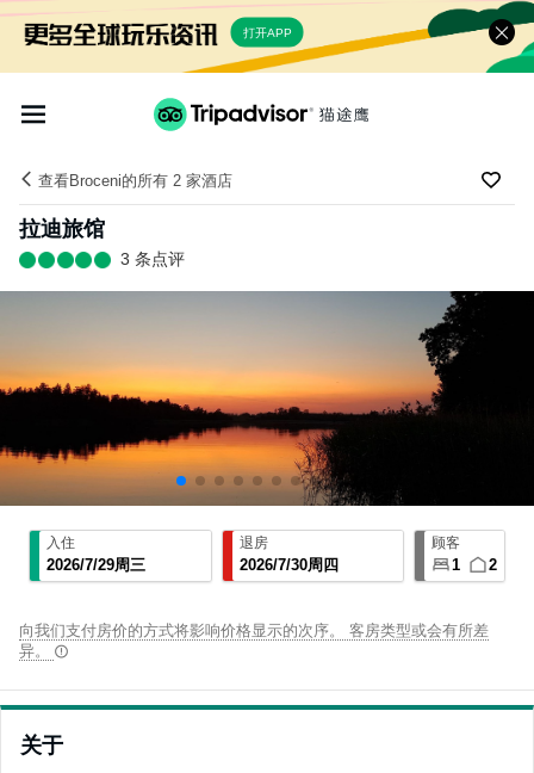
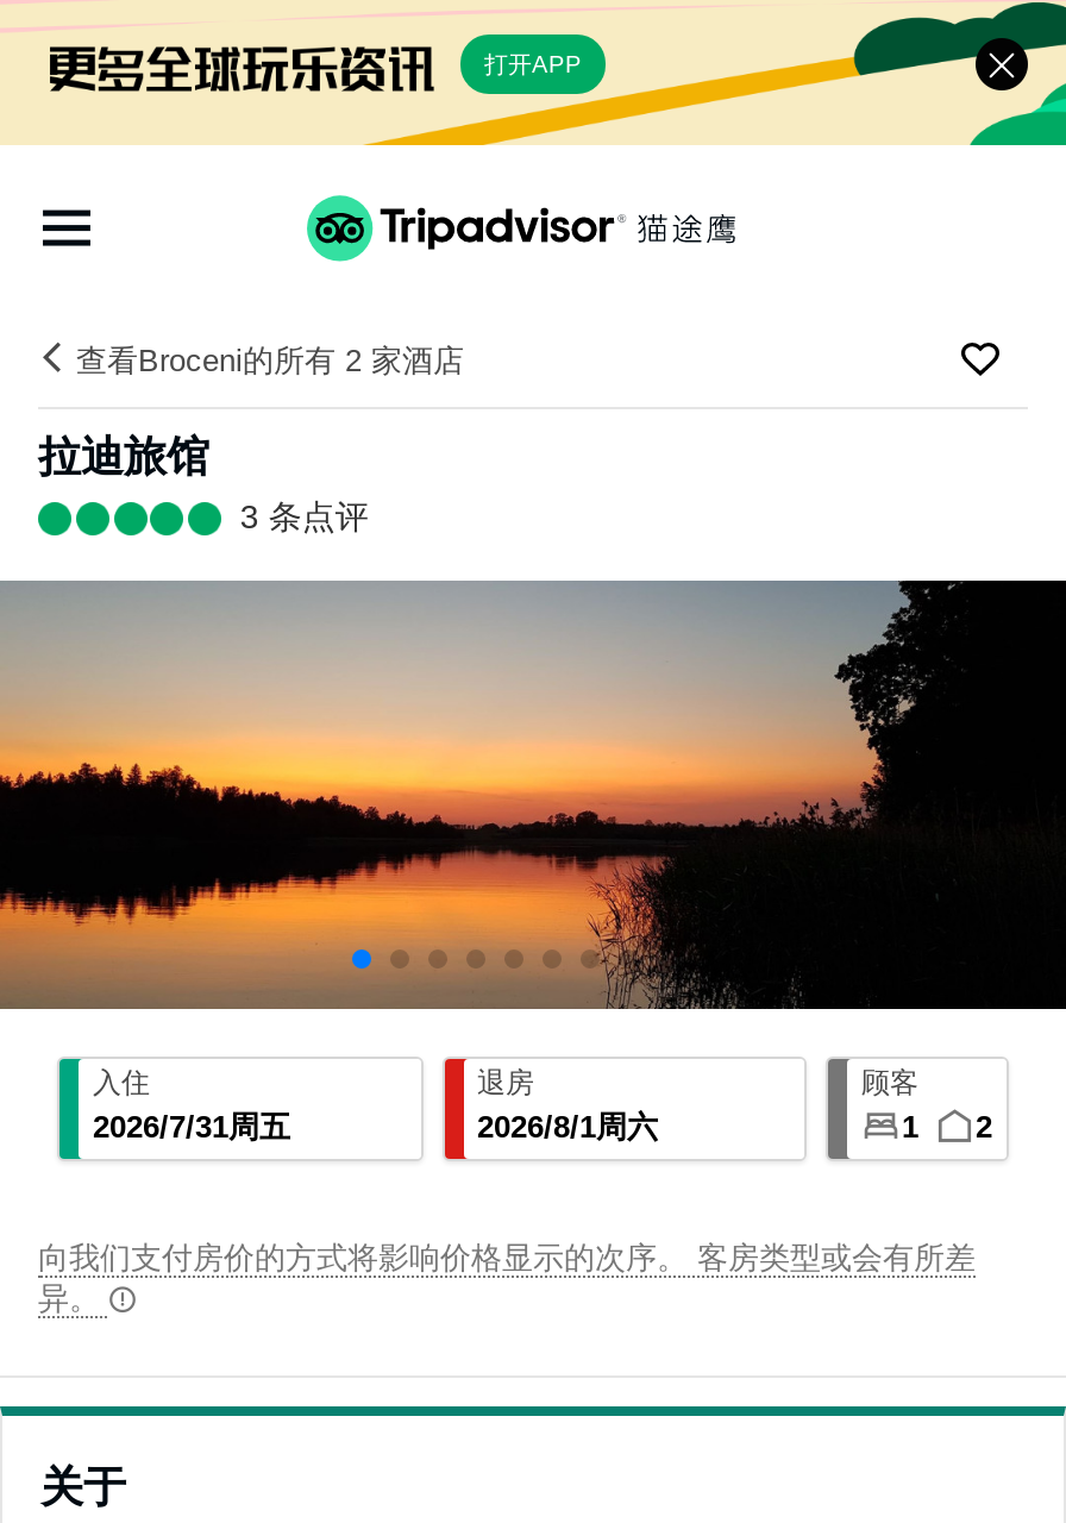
- 2026/7/29周三
+ 2026/7/31周五

- 2026/7/30周四
+ 2026/8/1周六
